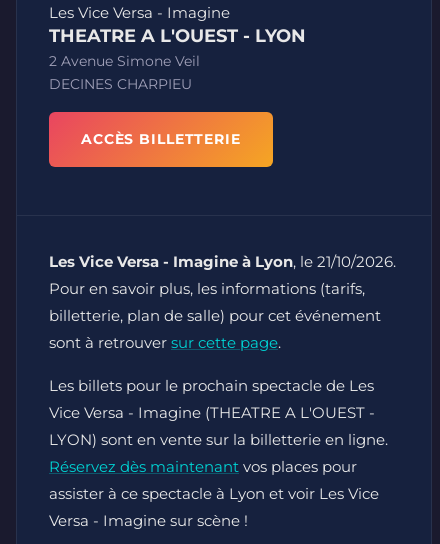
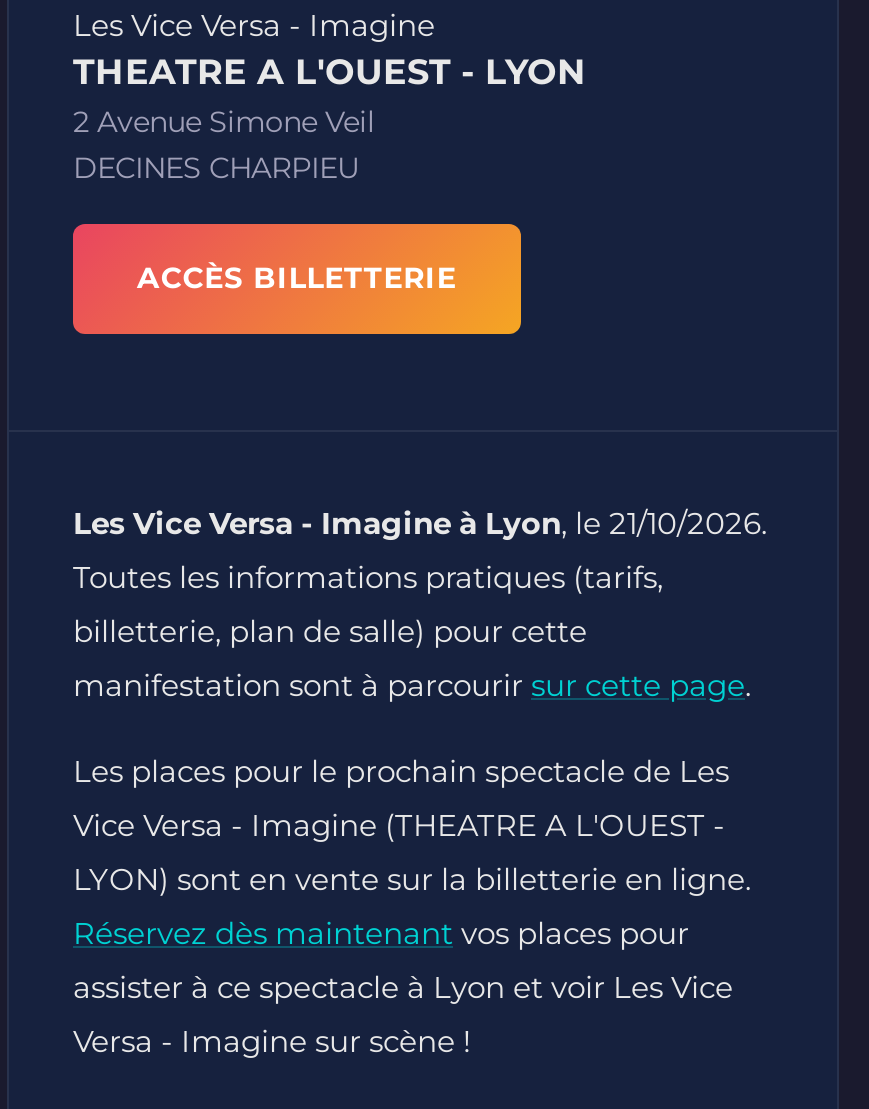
- Pour en savoir plus, les informations (tarifs,
- billetterie, plan de salle) pour cet événement
- sont à retrouver sur cette page.
+ Toutes les informations pratiques (tarifs,
+ billetterie, plan de salle) pour cette
+ manifestation sont à parcourir sur cette page.

- Les billets pour le prochain spectacle de Les
+ Les places pour le prochain spectacle de Les
